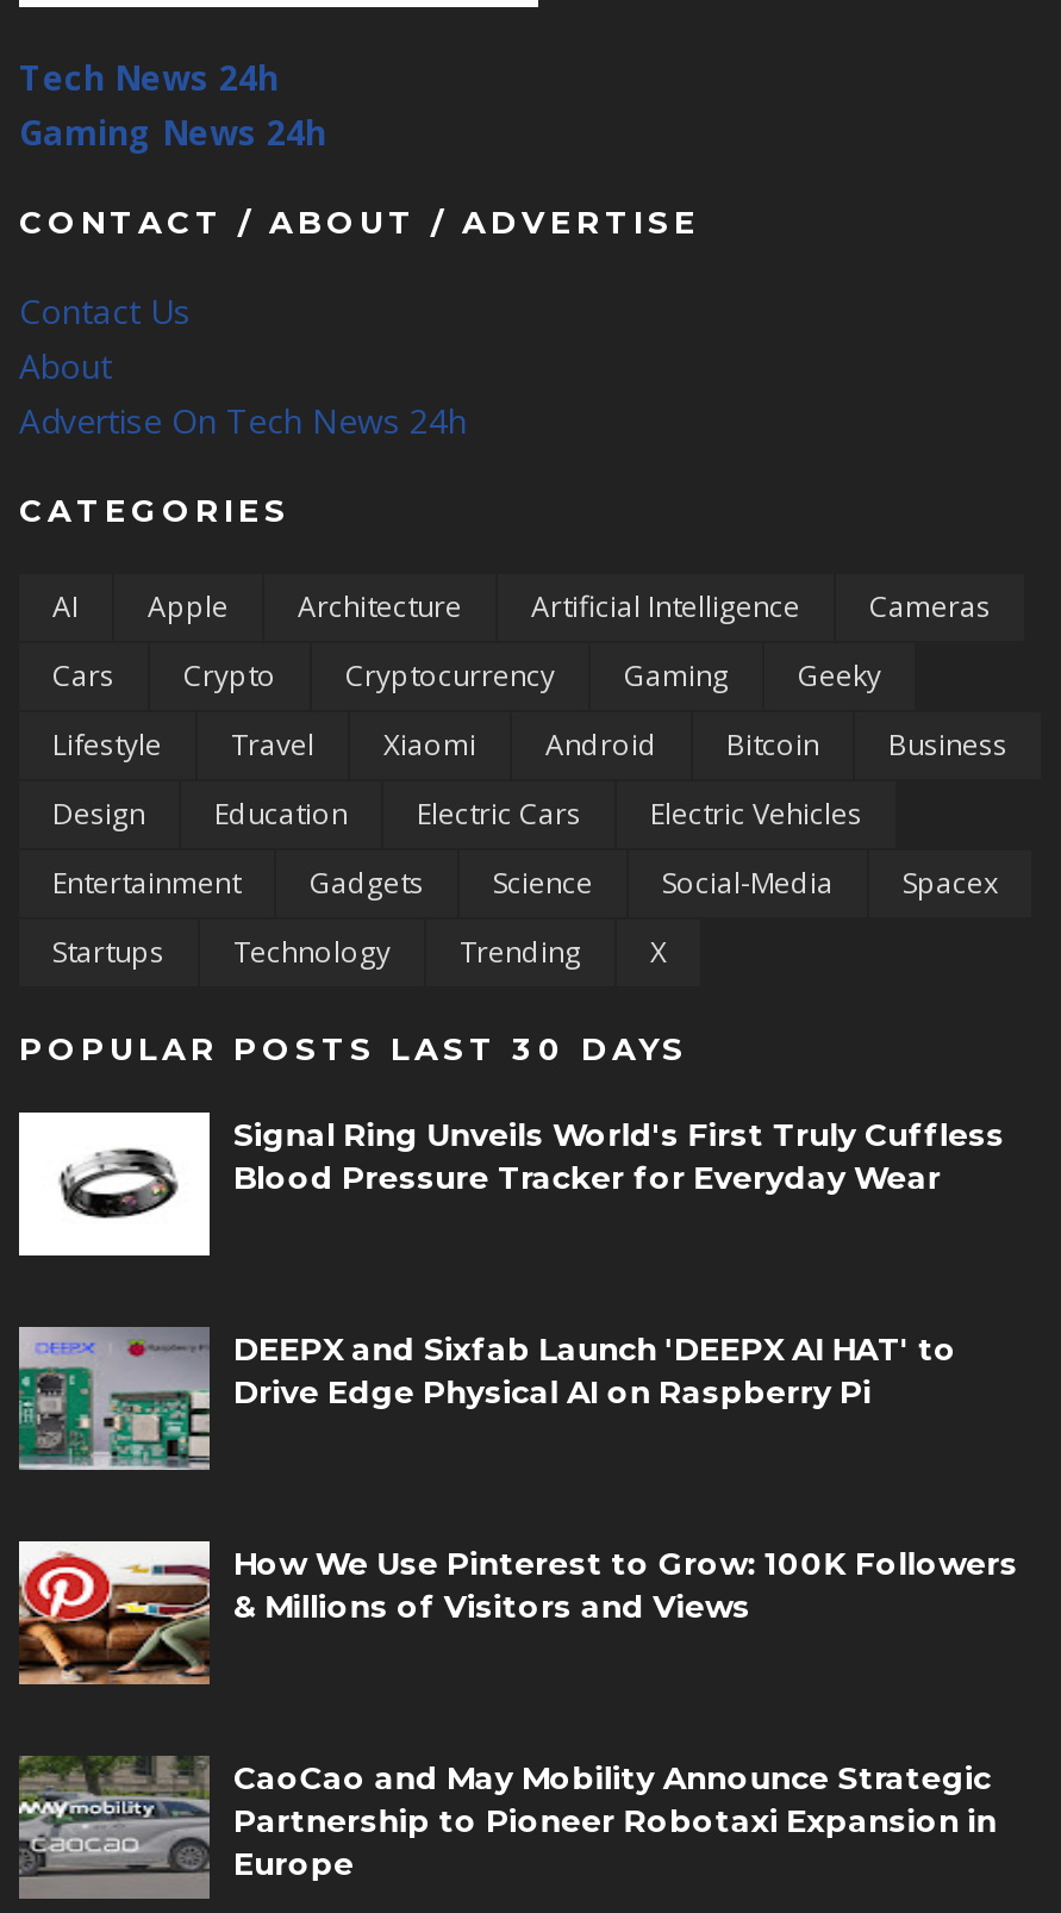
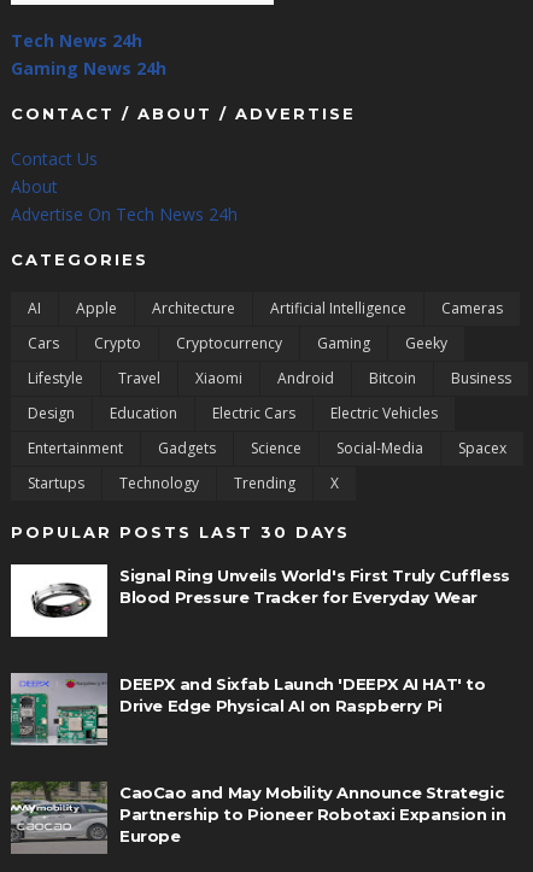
- [image]
- How We Use Pinterest to Grow: 100K Followers
- & Millions of Visitors and Views
